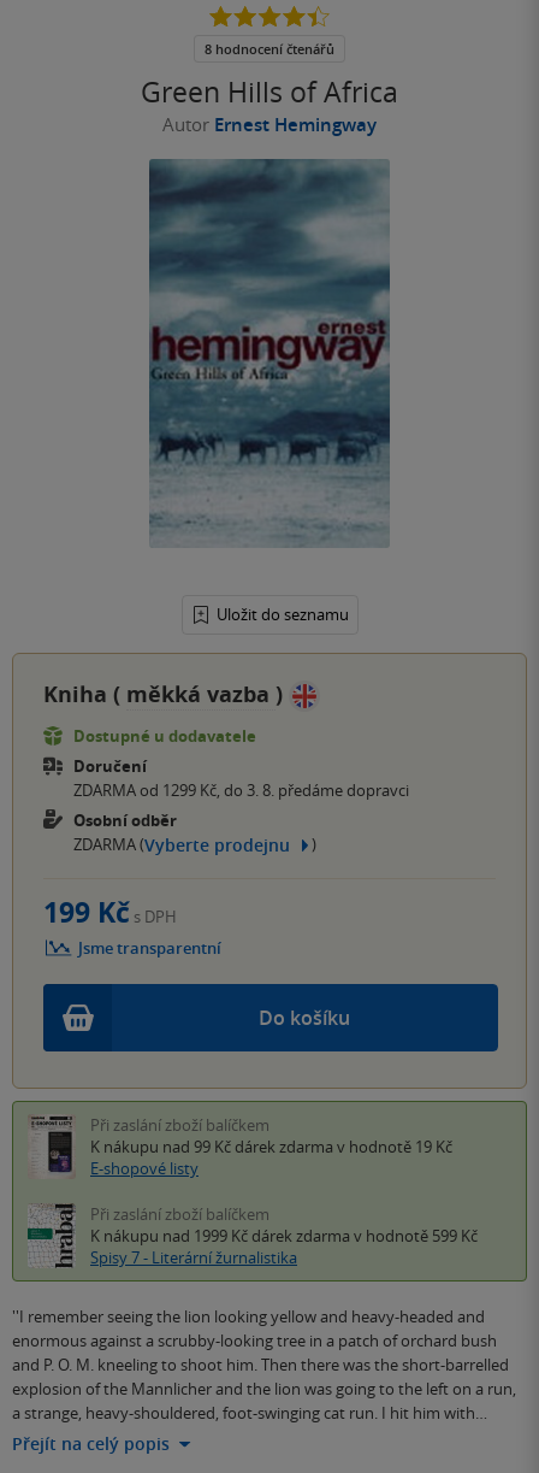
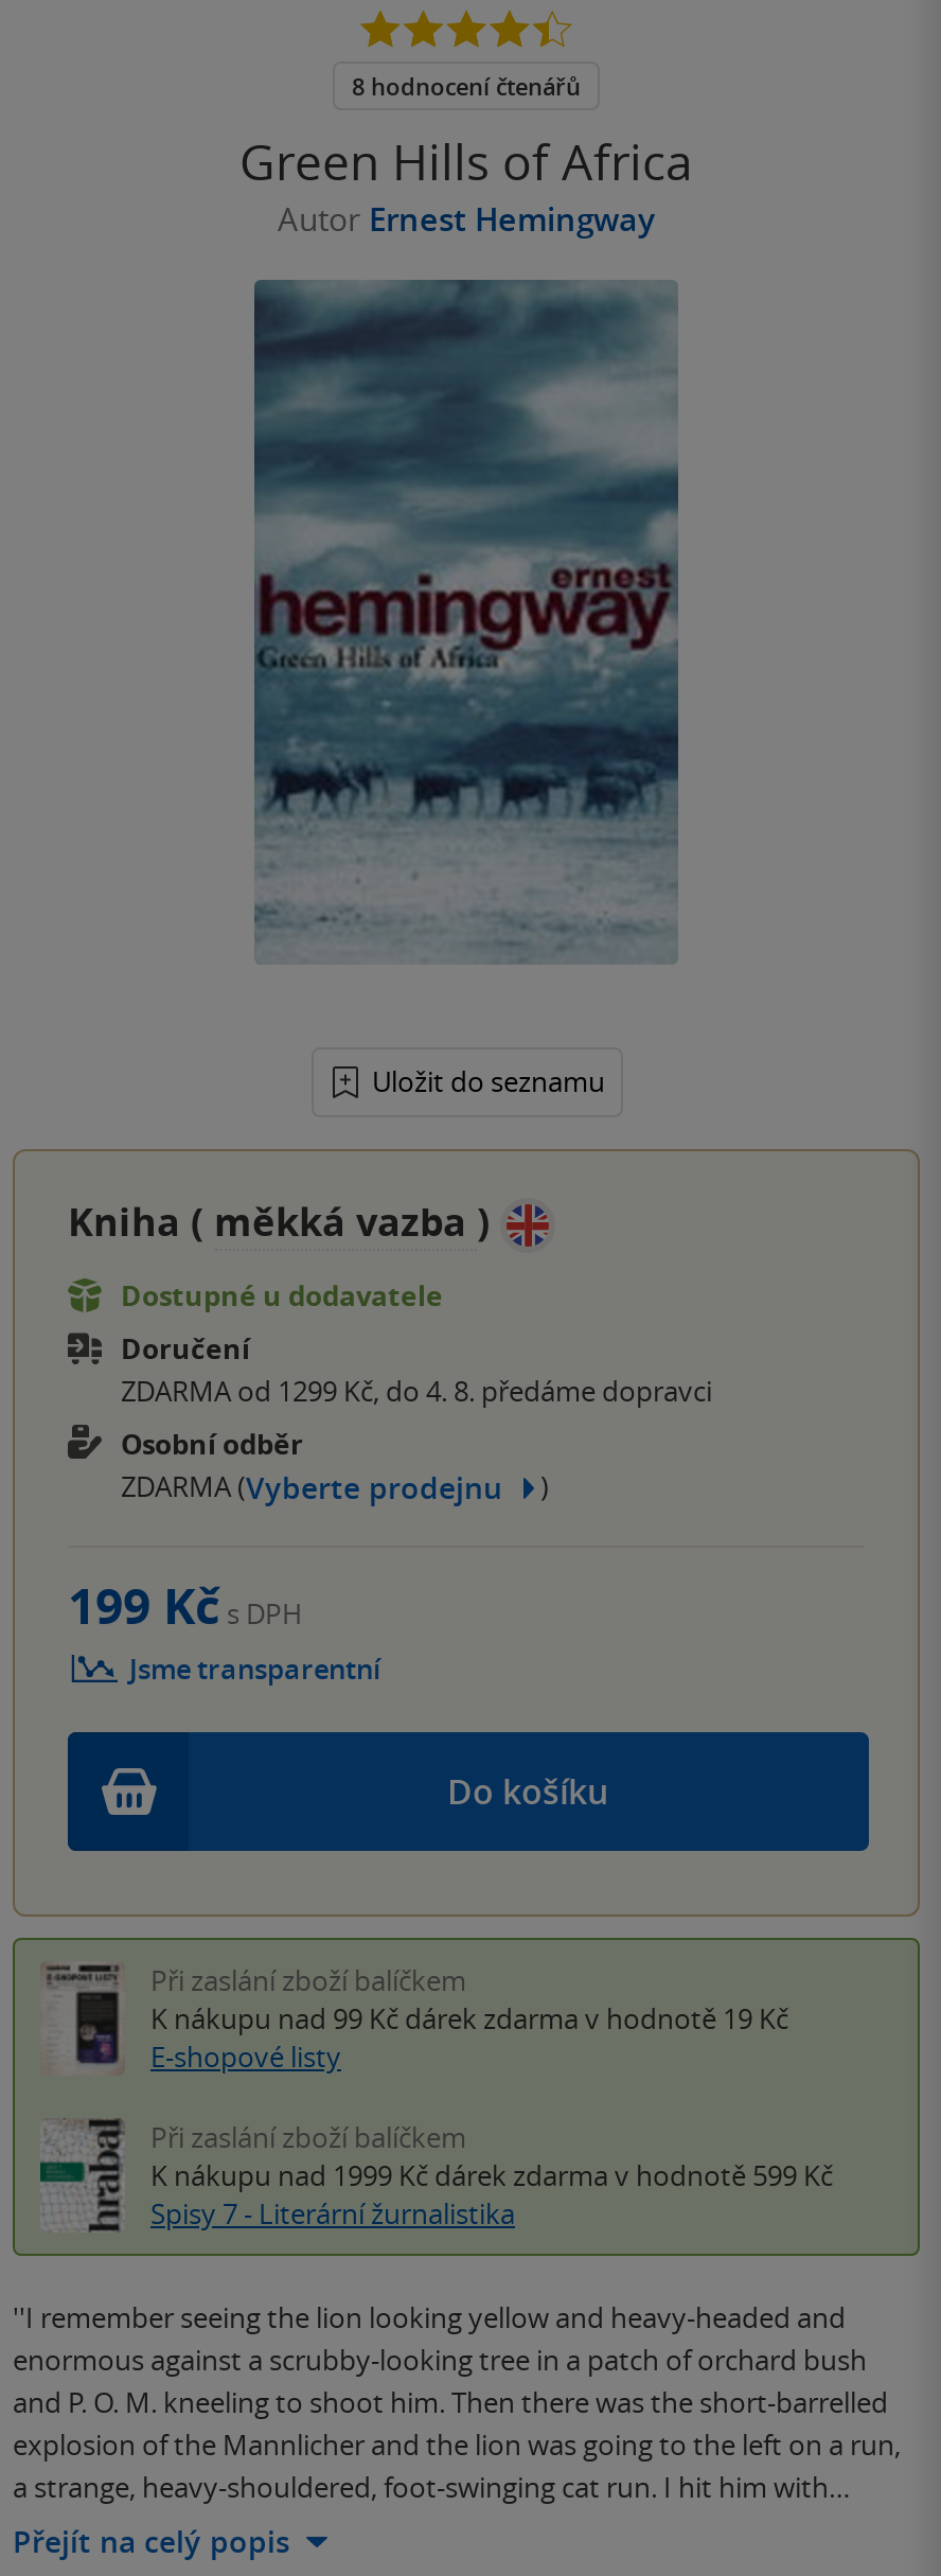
- ZDARMA od 1299 Kč, do 3. 8. předáme dopravci
+ ZDARMA od 1299 Kč, do 4. 8. předáme dopravci
